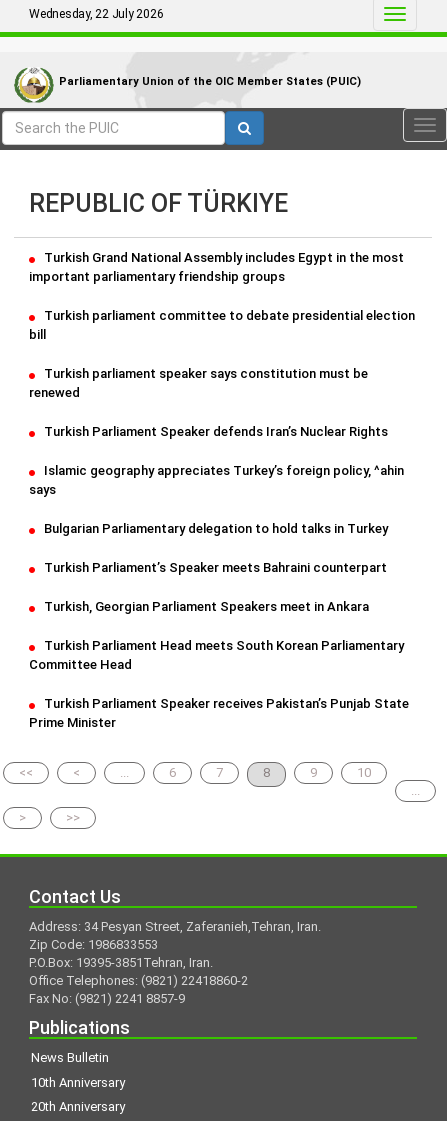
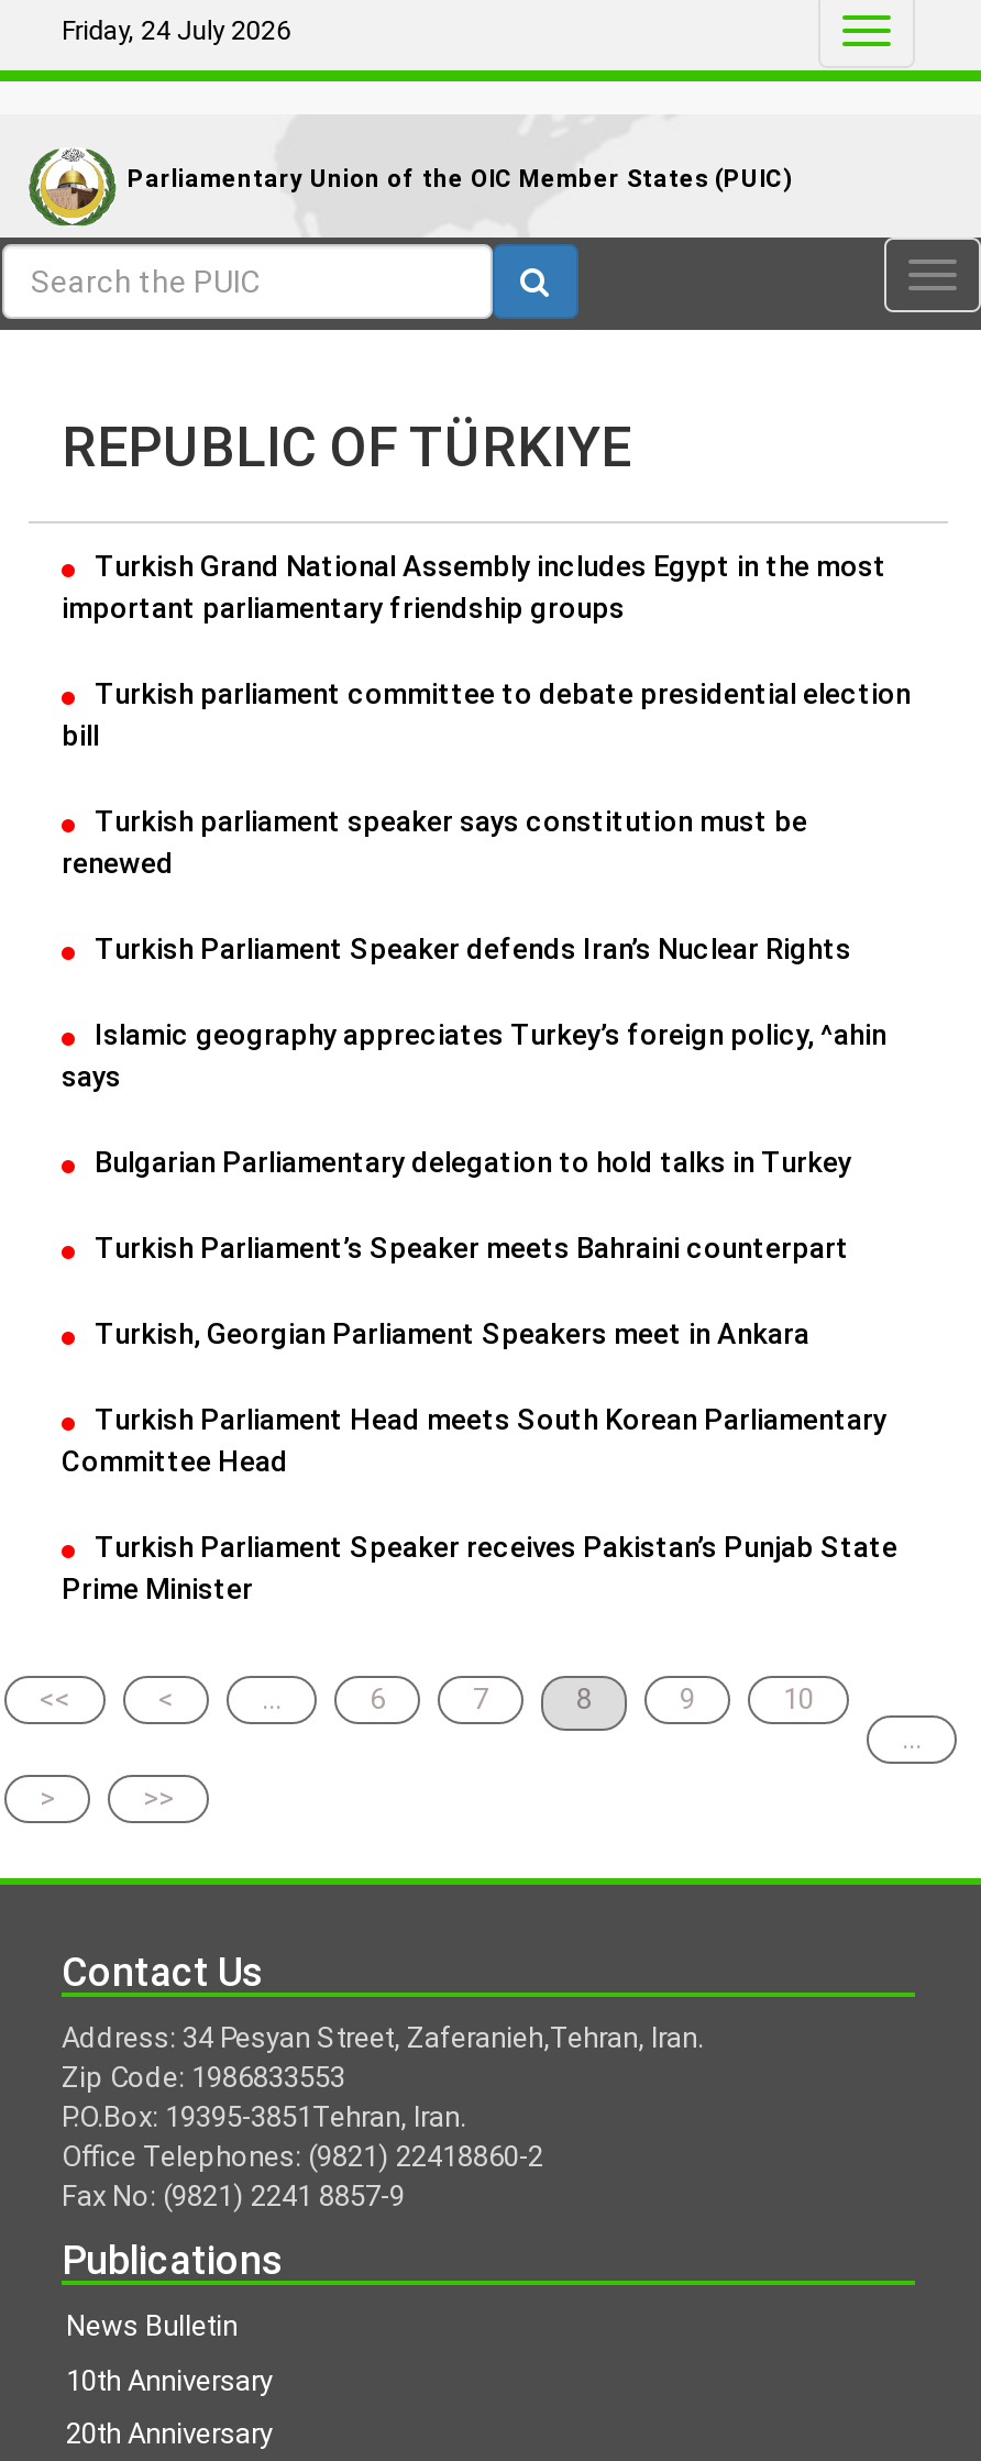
- Wednesday, 22 July 2026
+ Friday, 24 July 2026
